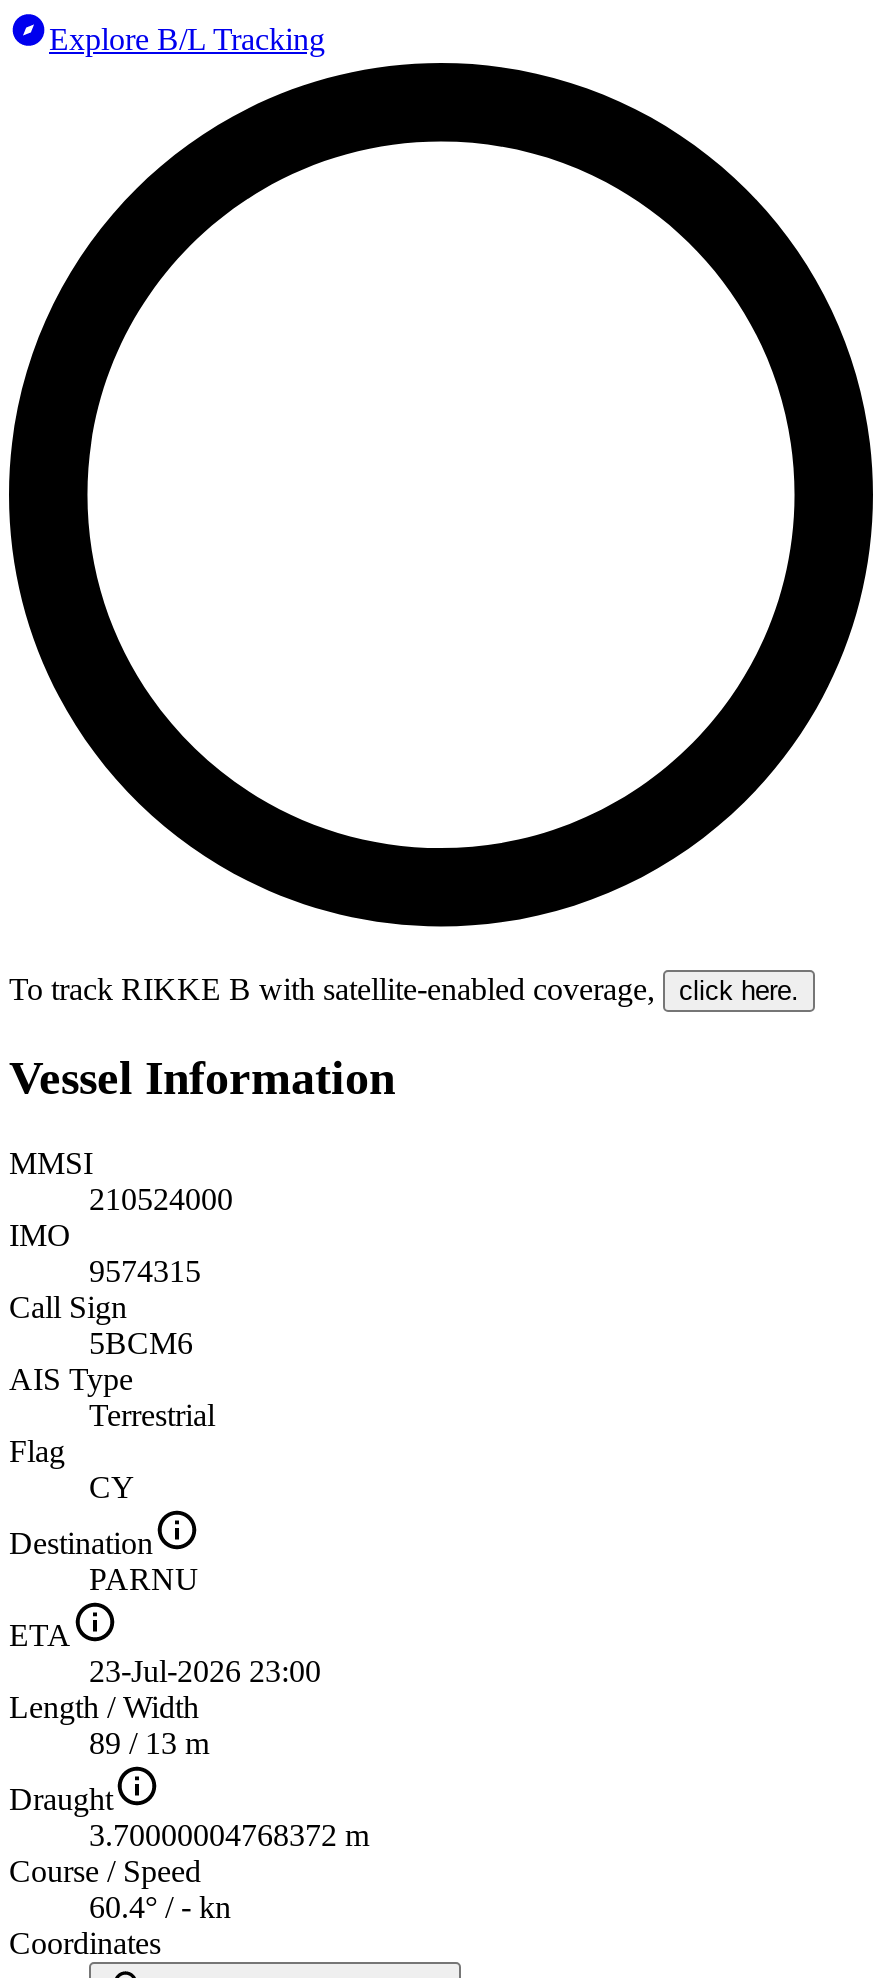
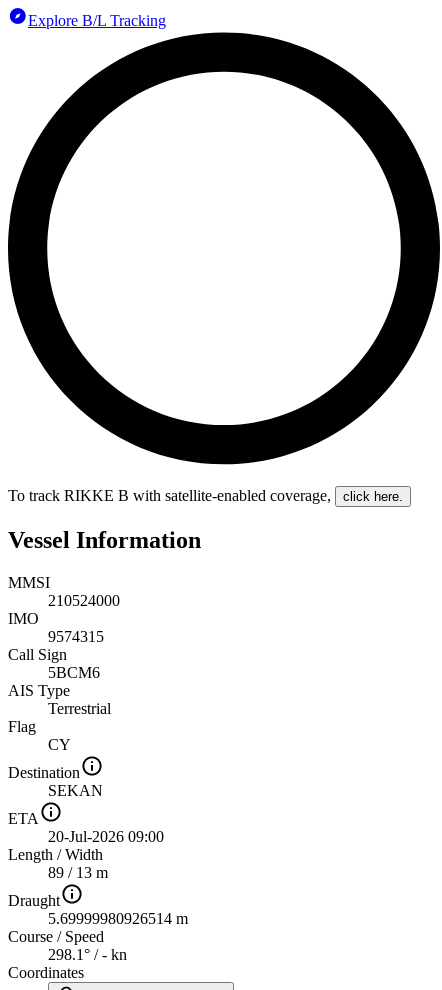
- PARNU
+ SEKAN

- 23-Jul-2026 23:00
+ 20-Jul-2026 09:00

- 3.70000004768372 m
+ 5.69999980926514 m

- 60.4° / - kn
+ 298.1° / - kn
